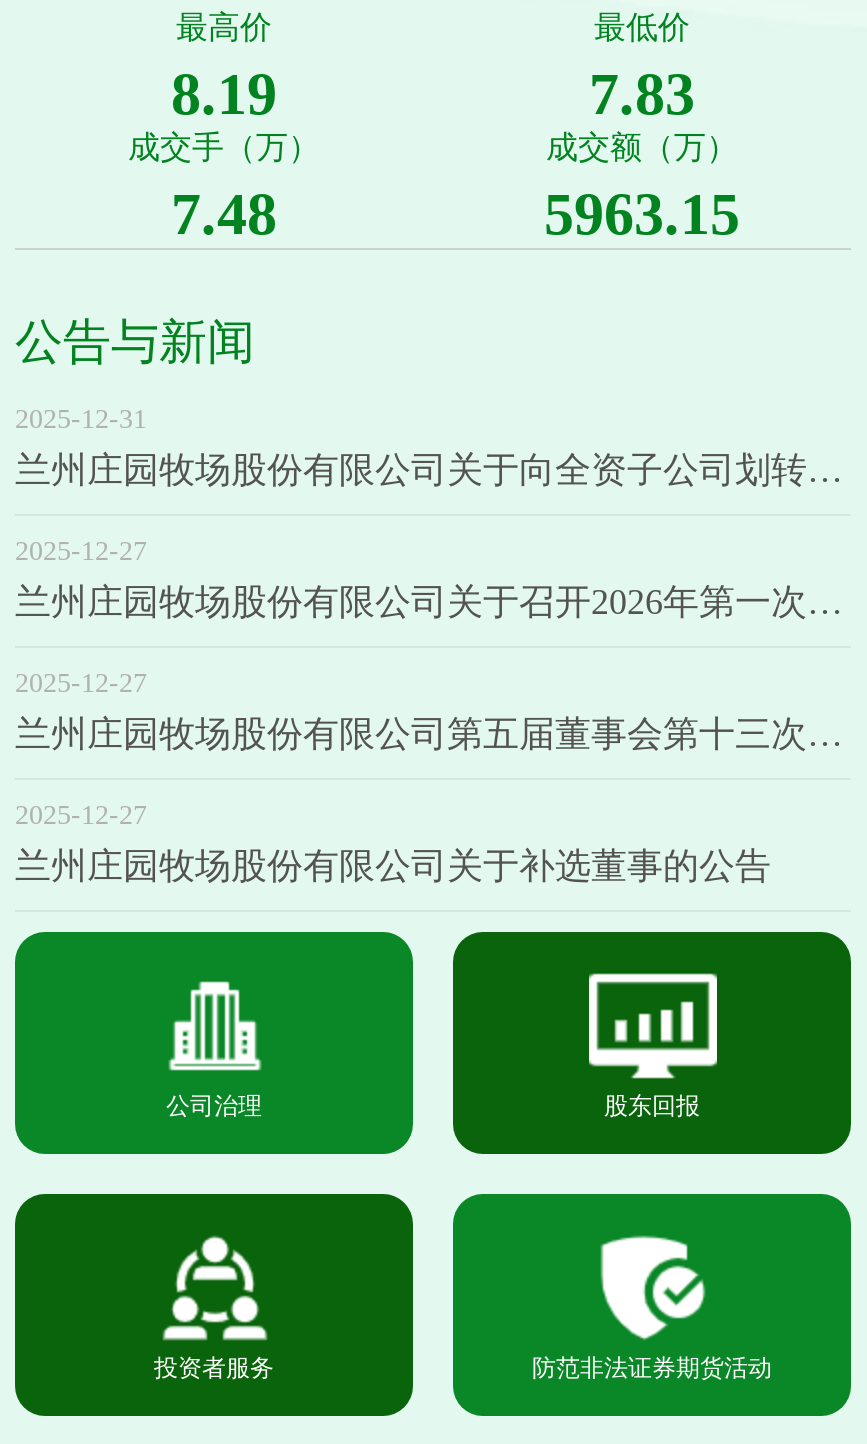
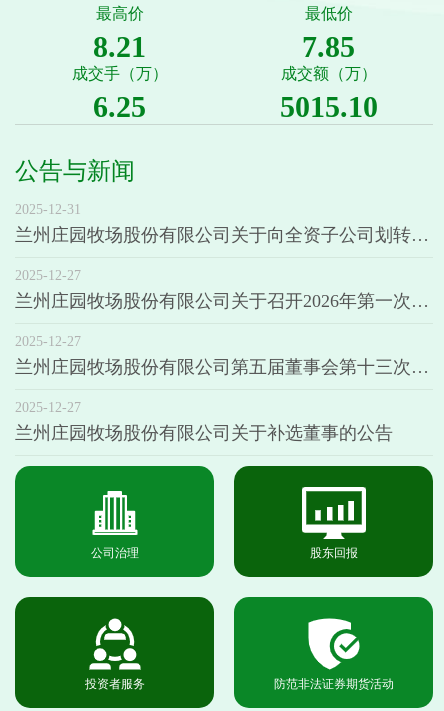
- 8.19
+ 8.21

- 7.83
+ 7.85

- 7.48
+ 6.25

- 5963.15
+ 5015.10
